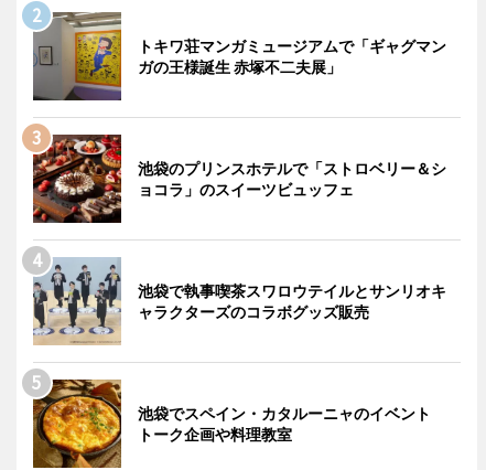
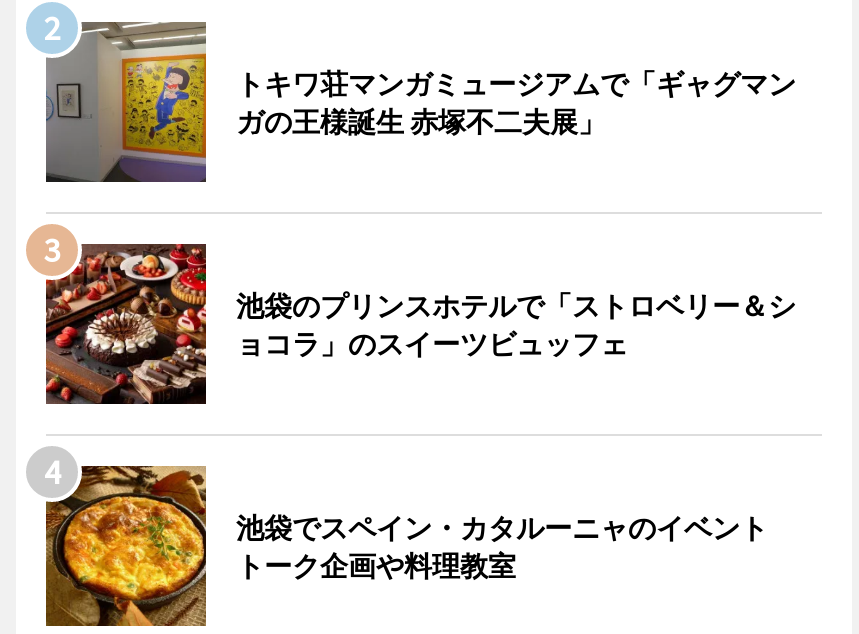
- [image]
- 池袋で執事喫茶スワロウテイルとサンリオキ
- ャラクターズのコラボグッズ販売
